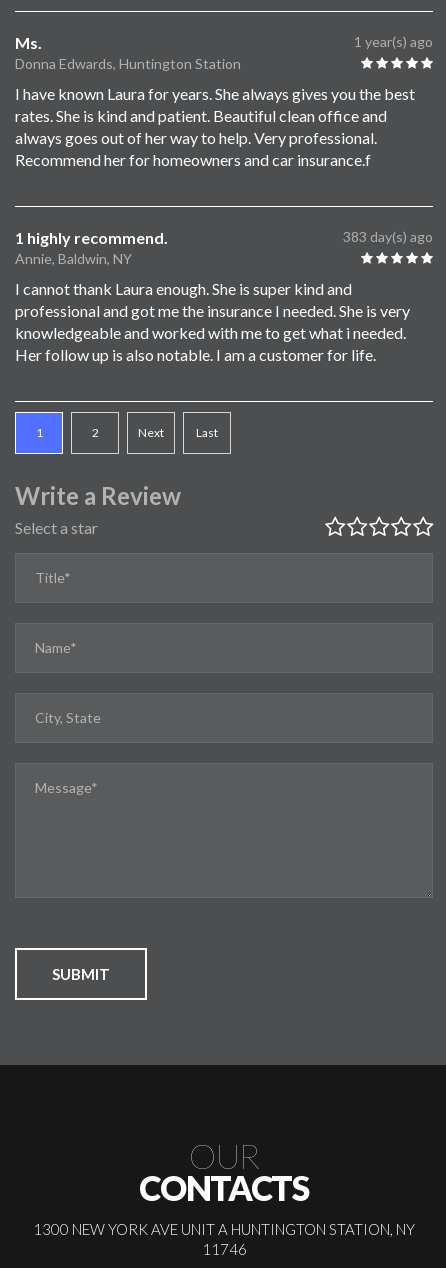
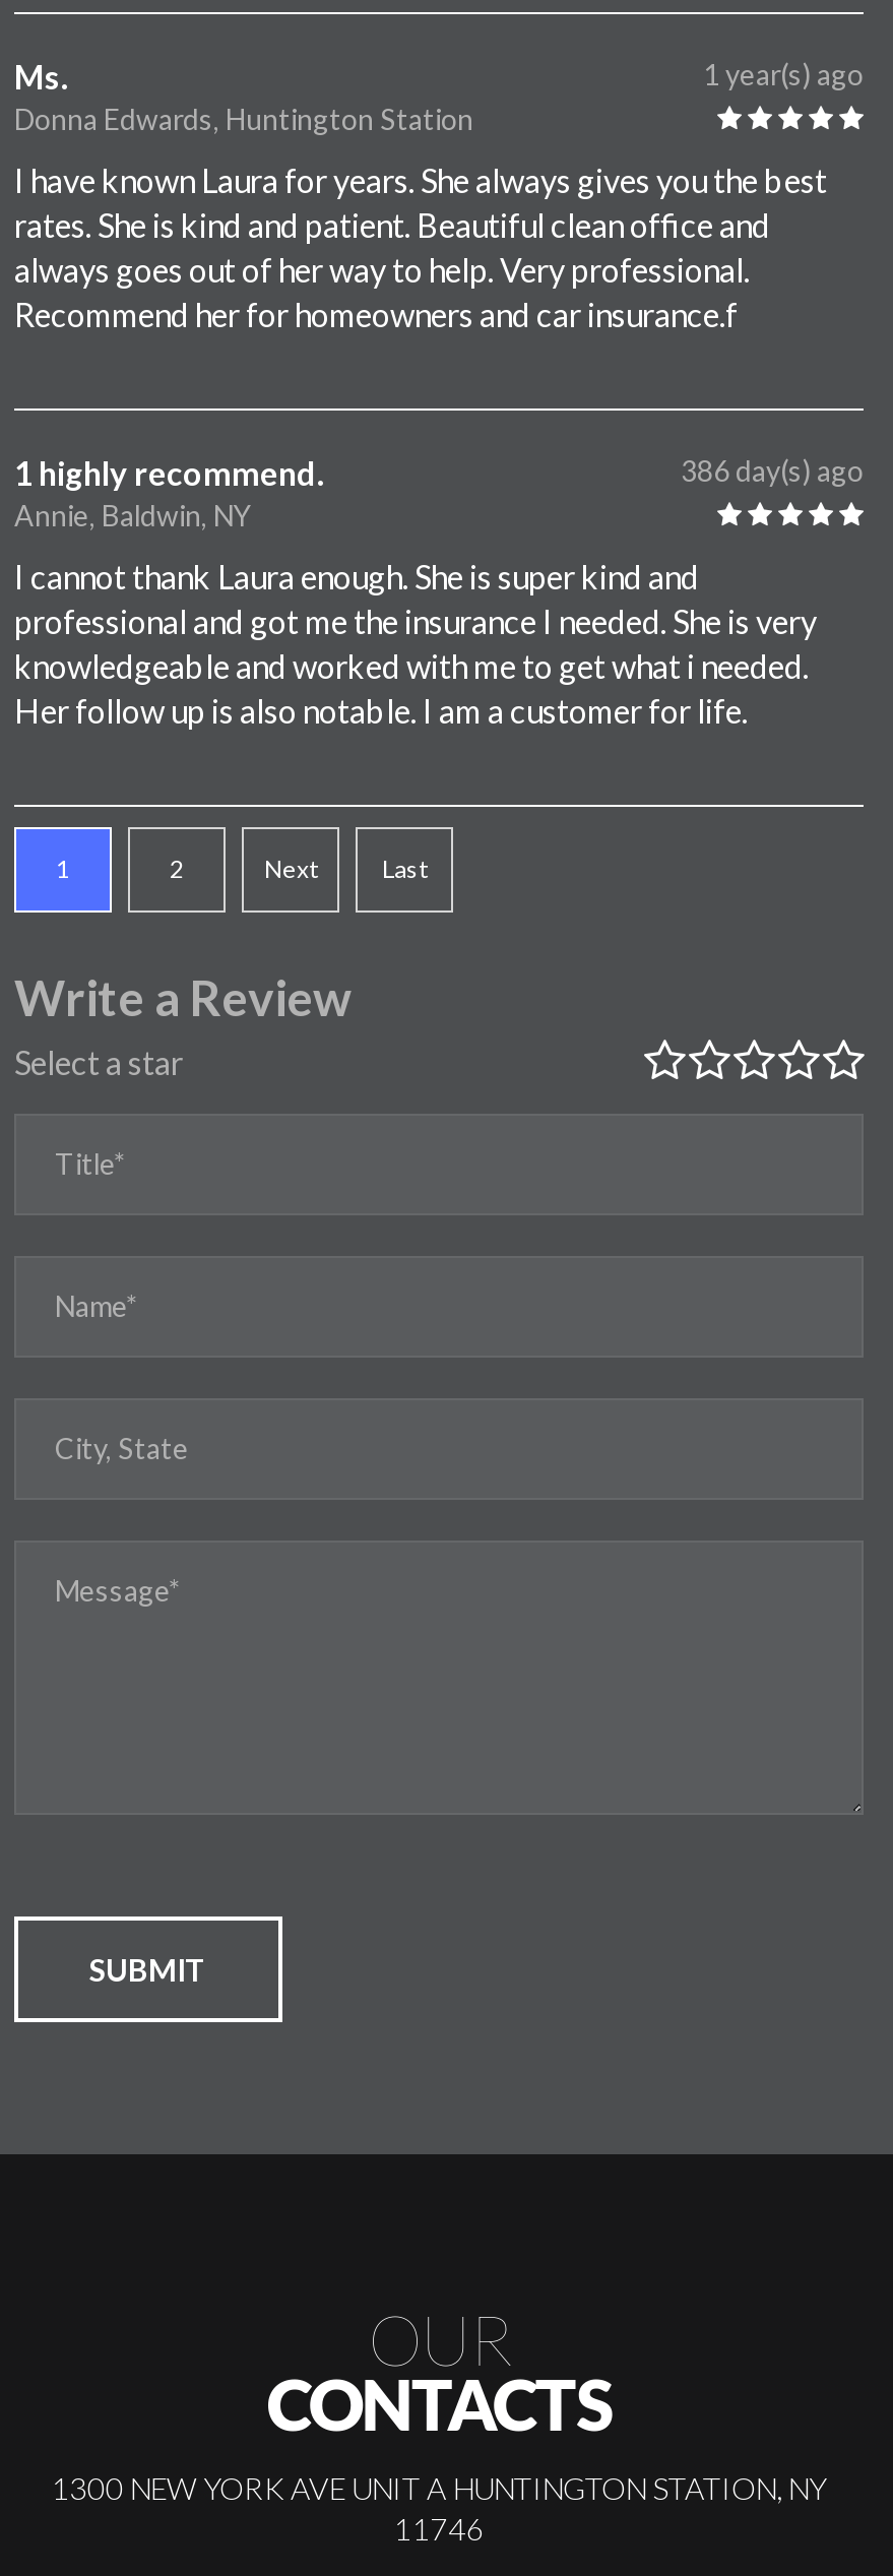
- 383 day(s) ago
+ 386 day(s) ago
